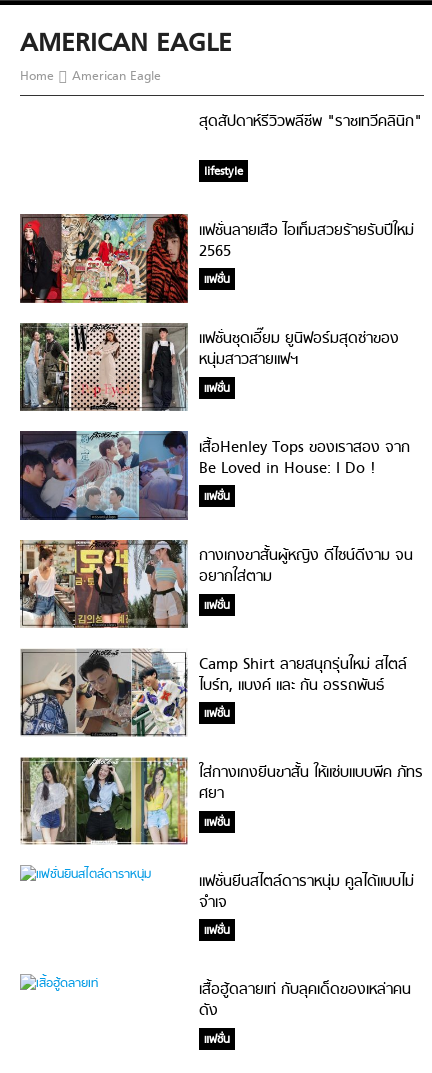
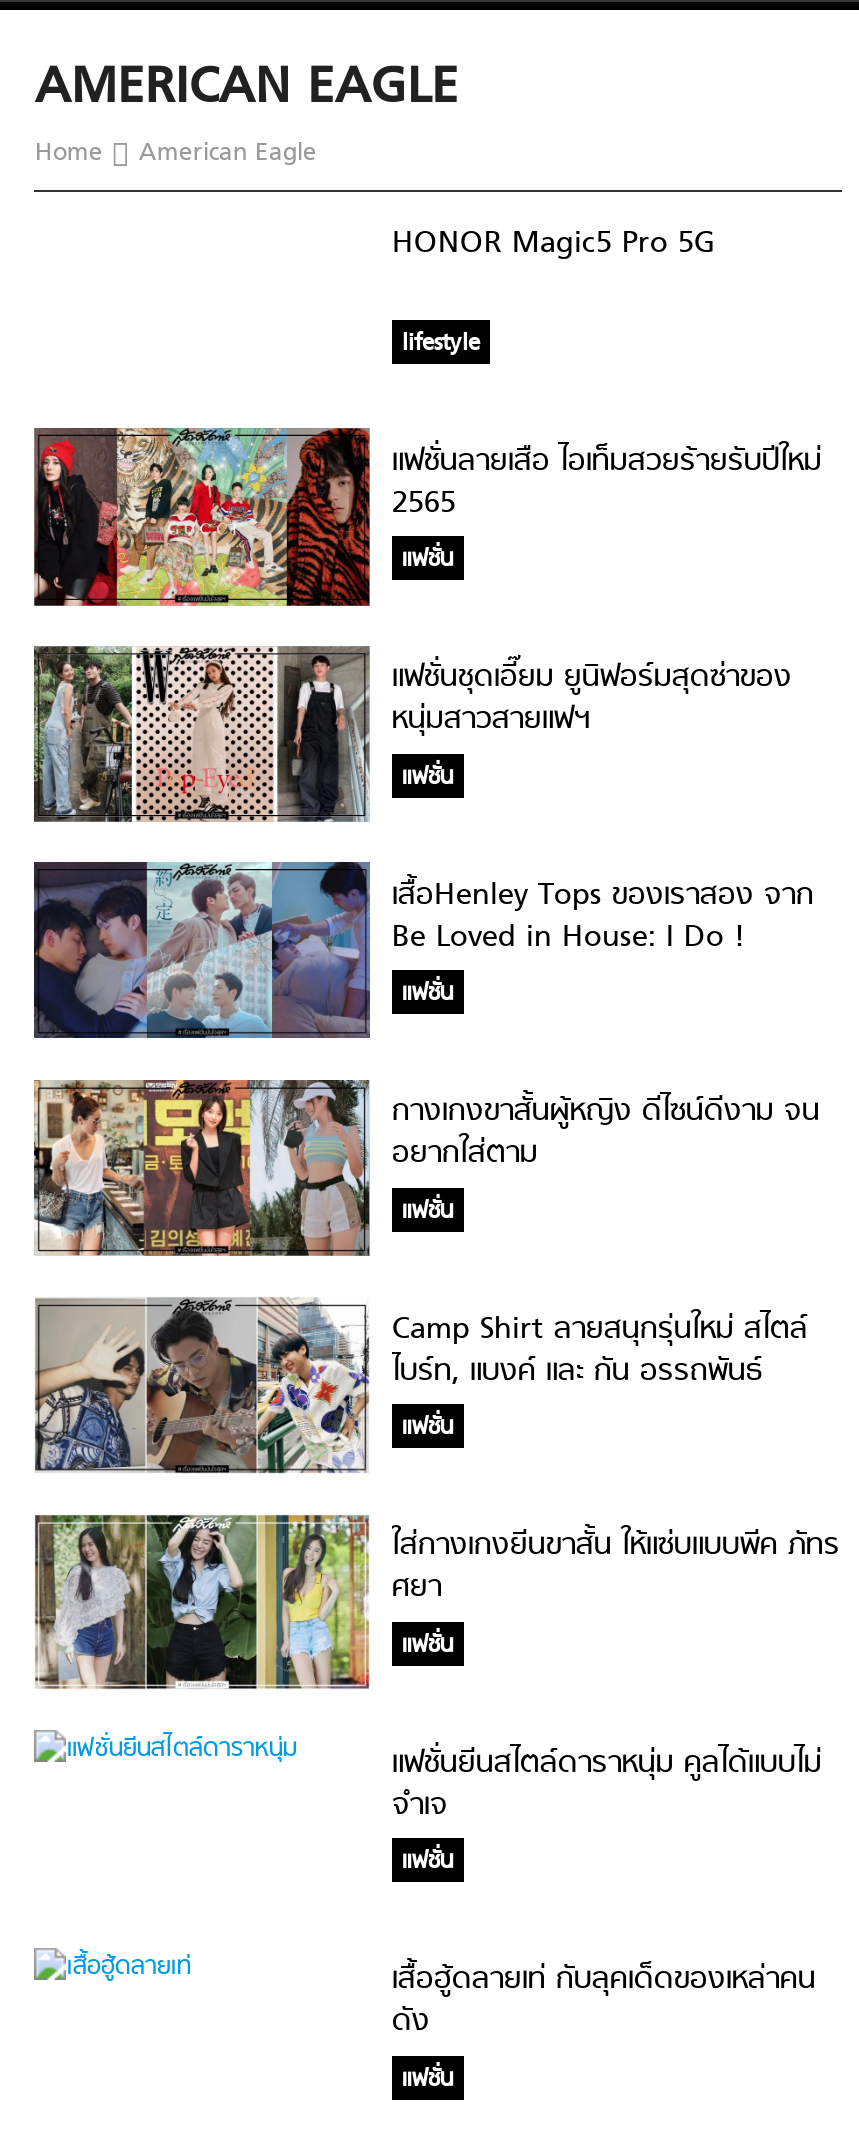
- สุดสัปดาห์รีวิวพลีชีพ "ราชเทวีคลินิก"
+ HONOR Magic5 Pro 5G
